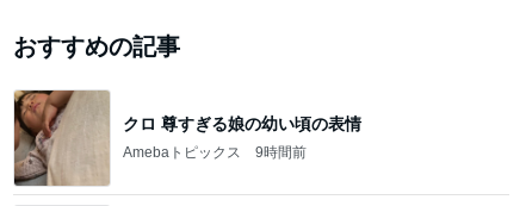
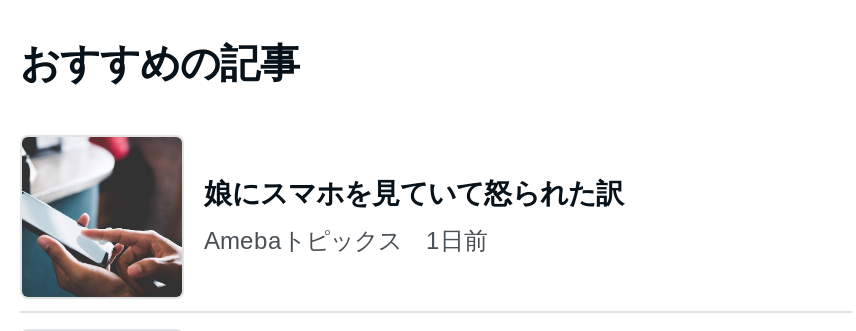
- [image]
- クロ 尊すぎる娘の幼い頃の表情
+ [image]
+ 娘にスマホを見ていて怒られた訳

- Amebaトピックス 9時間前
+ Amebaトピックス 1日前
